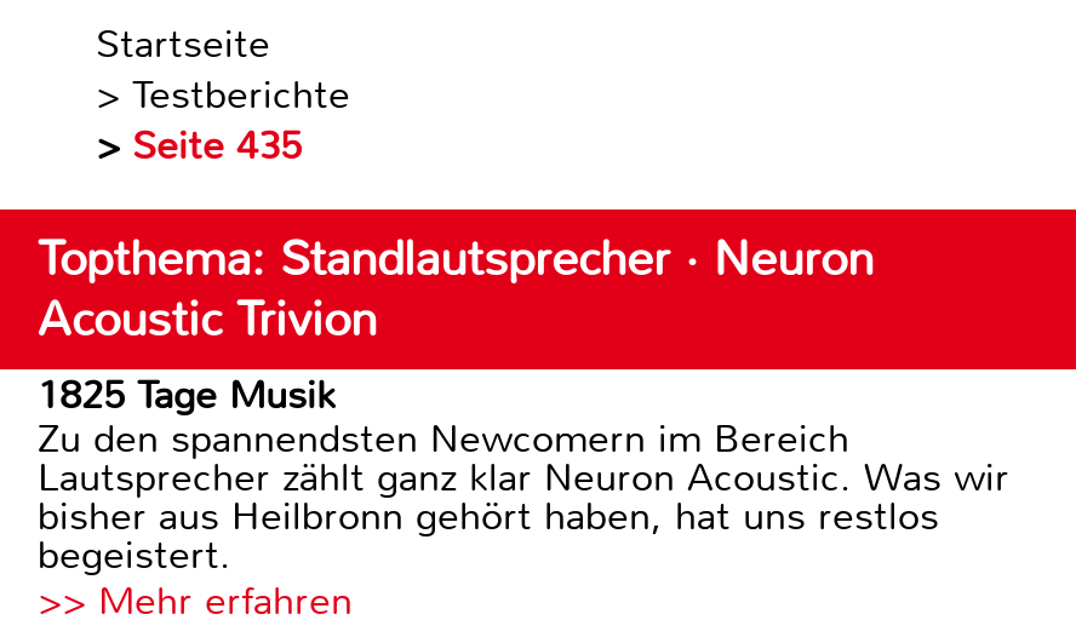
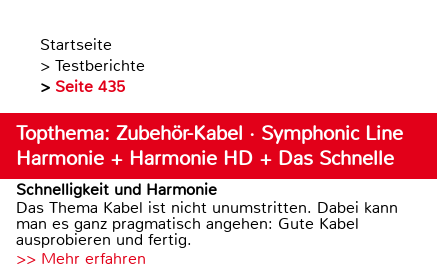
- Topthema: Standlautsprecher · Neuron
- Acoustic Trivion
- 1825 Tage Musik
- Zu den spannendsten Newcomern im Bereich
- Lautsprecher zählt ganz klar Neuron Acoustic. Was wir
- bisher aus Heilbronn gehört haben, hat uns restlos
- begeistert.
+ Topthema: Zubehör-Kabel · Symphonic Line
+ Harmonie + Harmonie HD + Das Schnelle
+ Schnelligkeit und Harmonie
+ Das Thema Kabel ist nicht unumstritten. Dabei kann
+ man es ganz pragmatisch angehen: Gute Kabel
+ ausprobieren und fertig.
